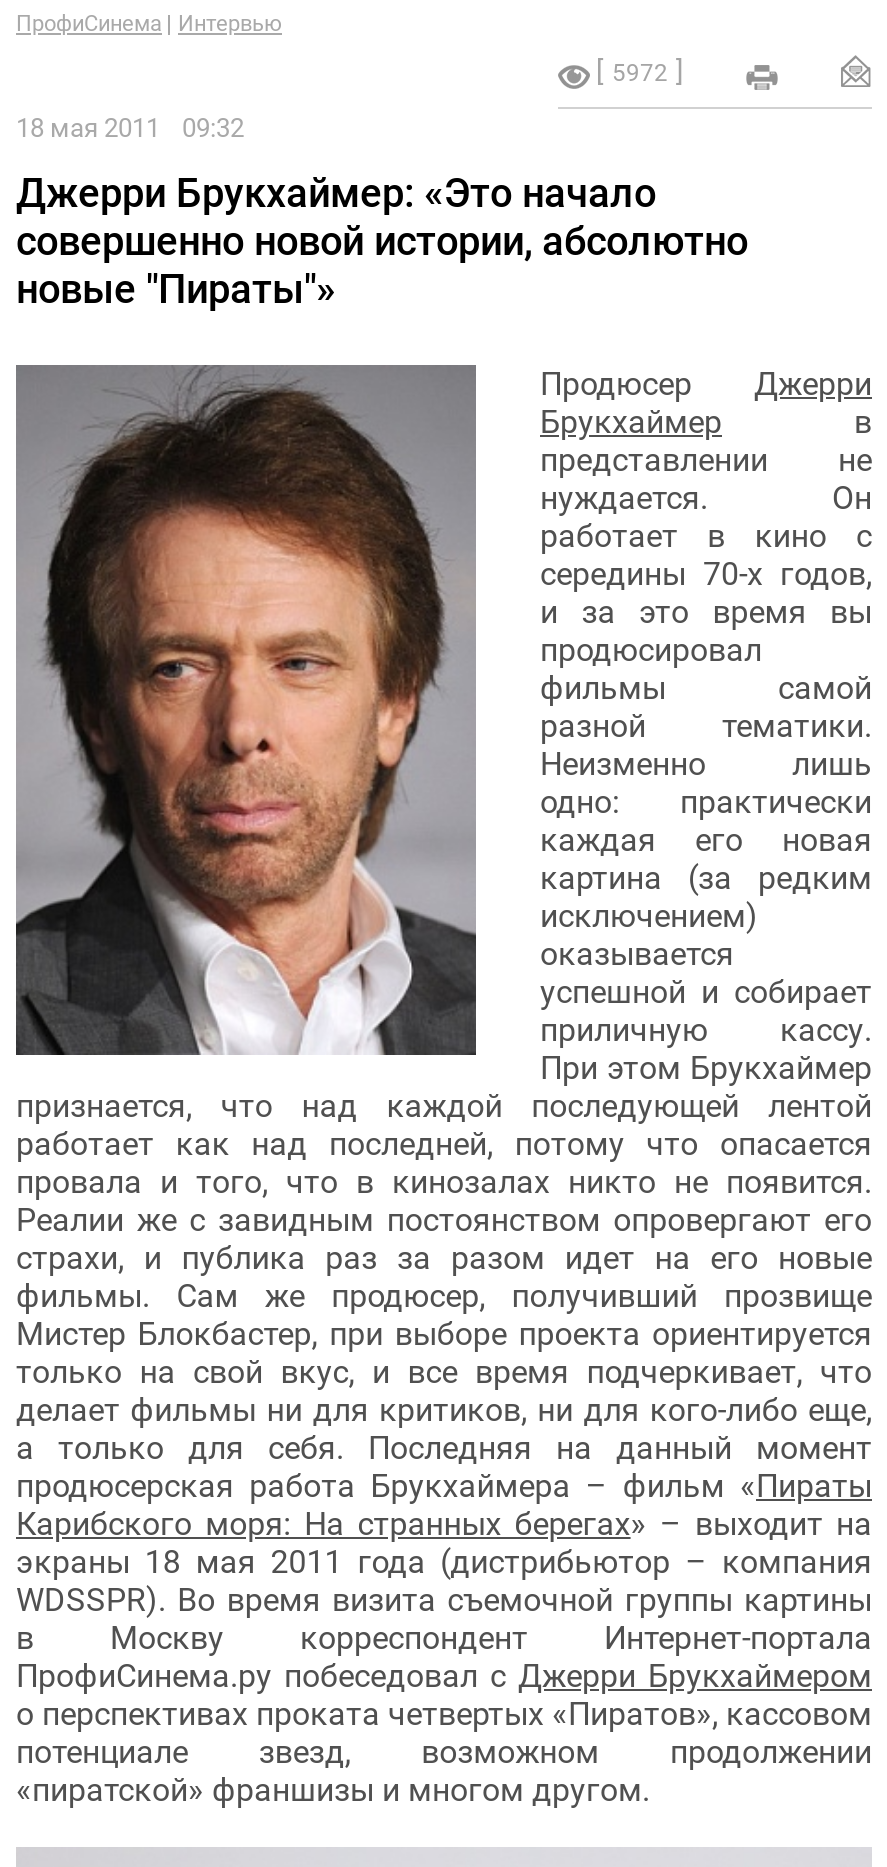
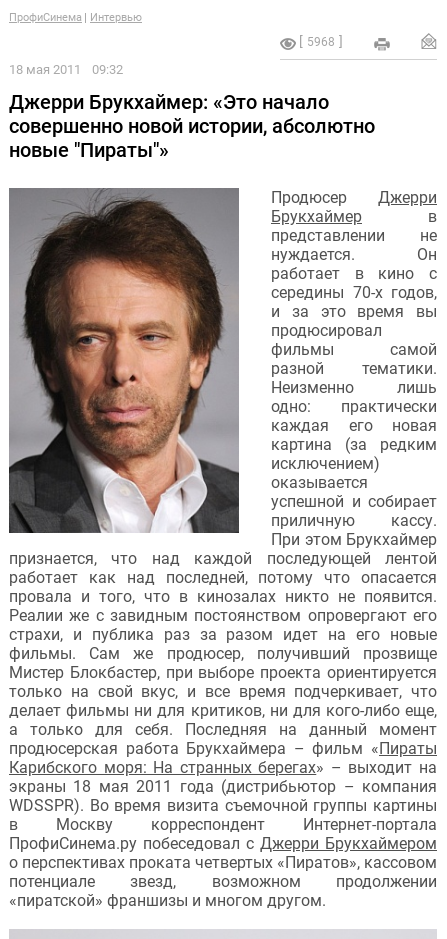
- 5972
+ 5968
